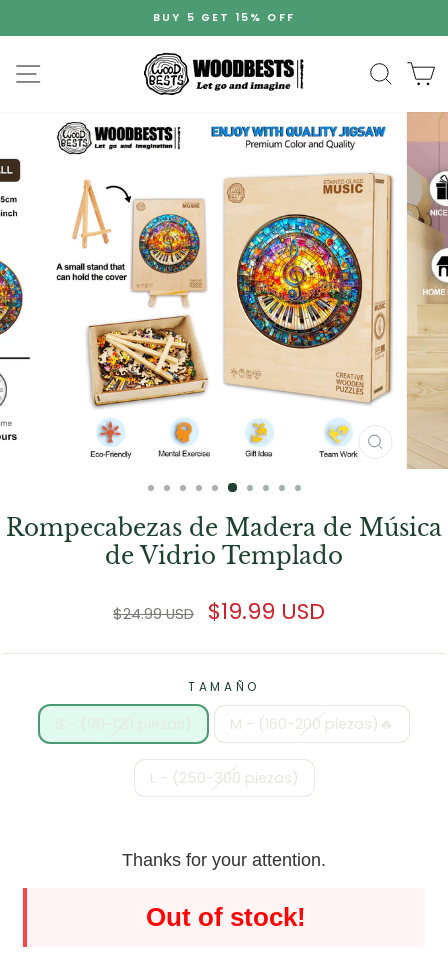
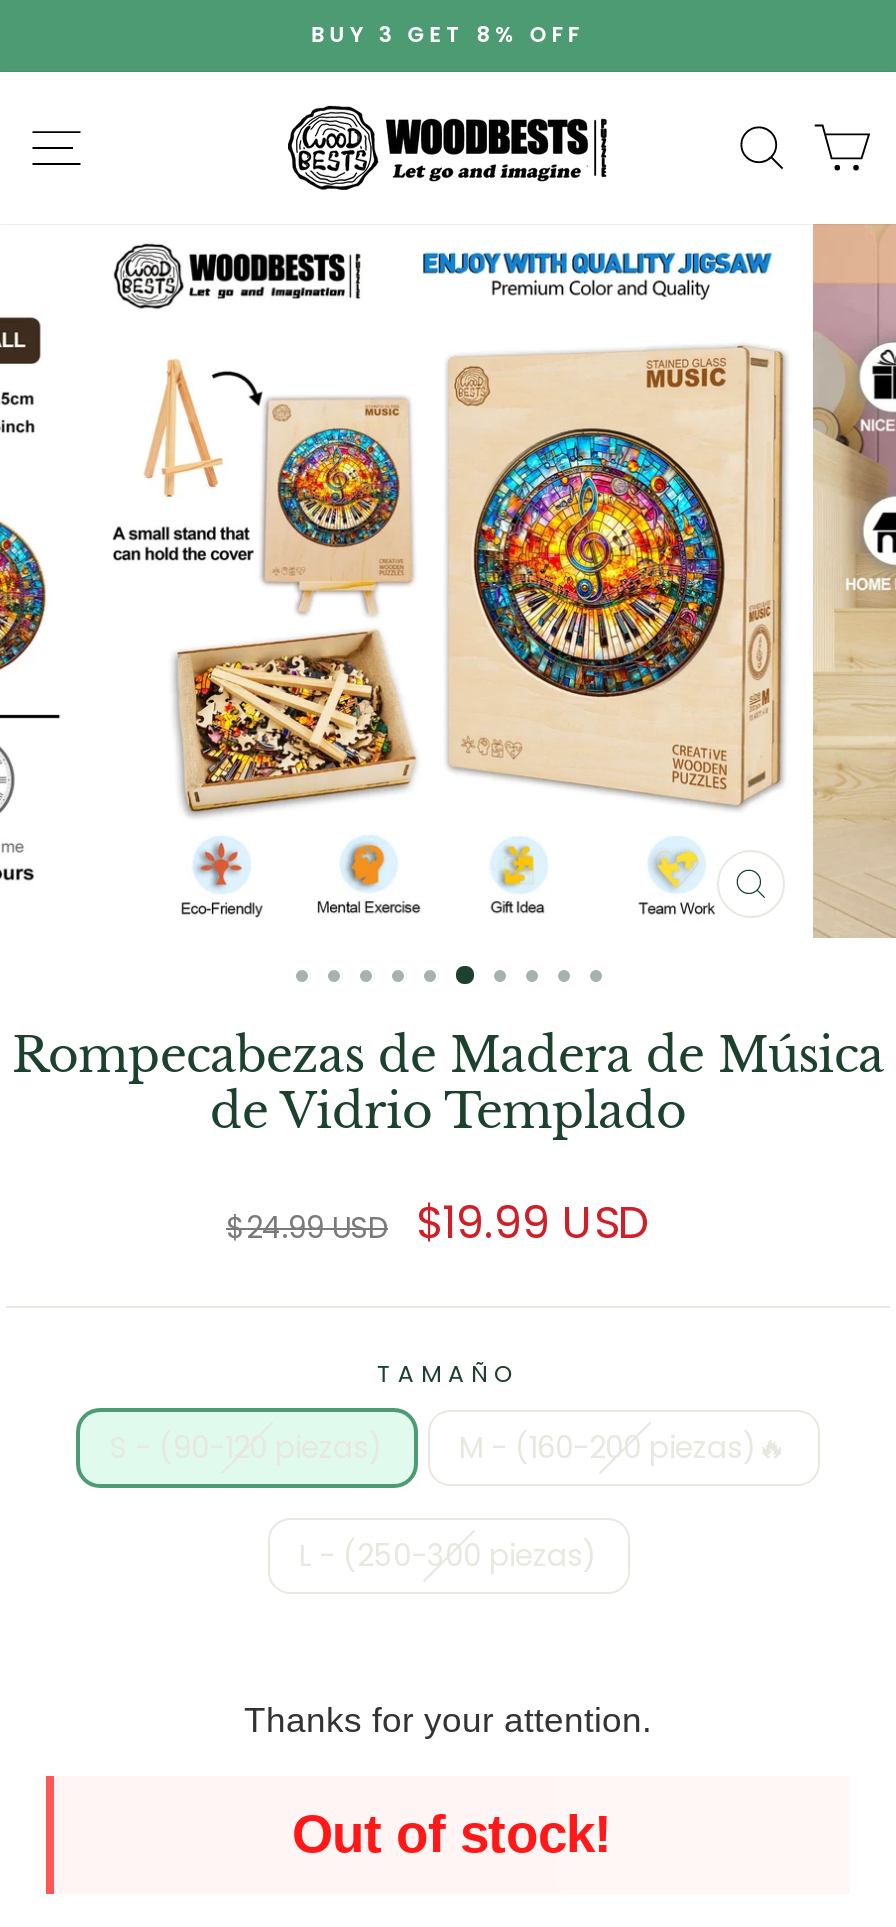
- BUY 5 GET 15% OFF
+ BUY 3 GET 8% OFF
